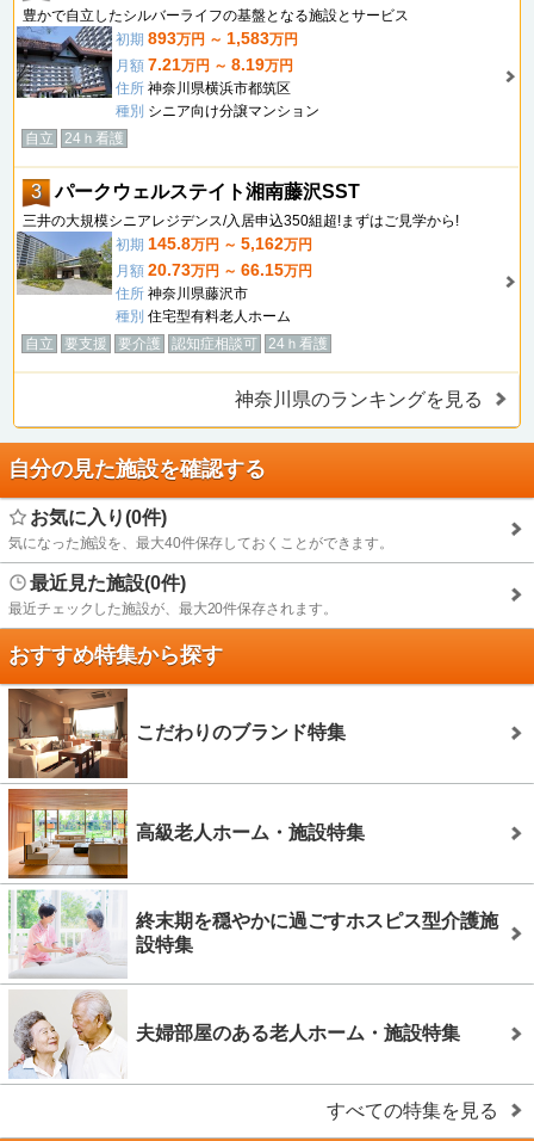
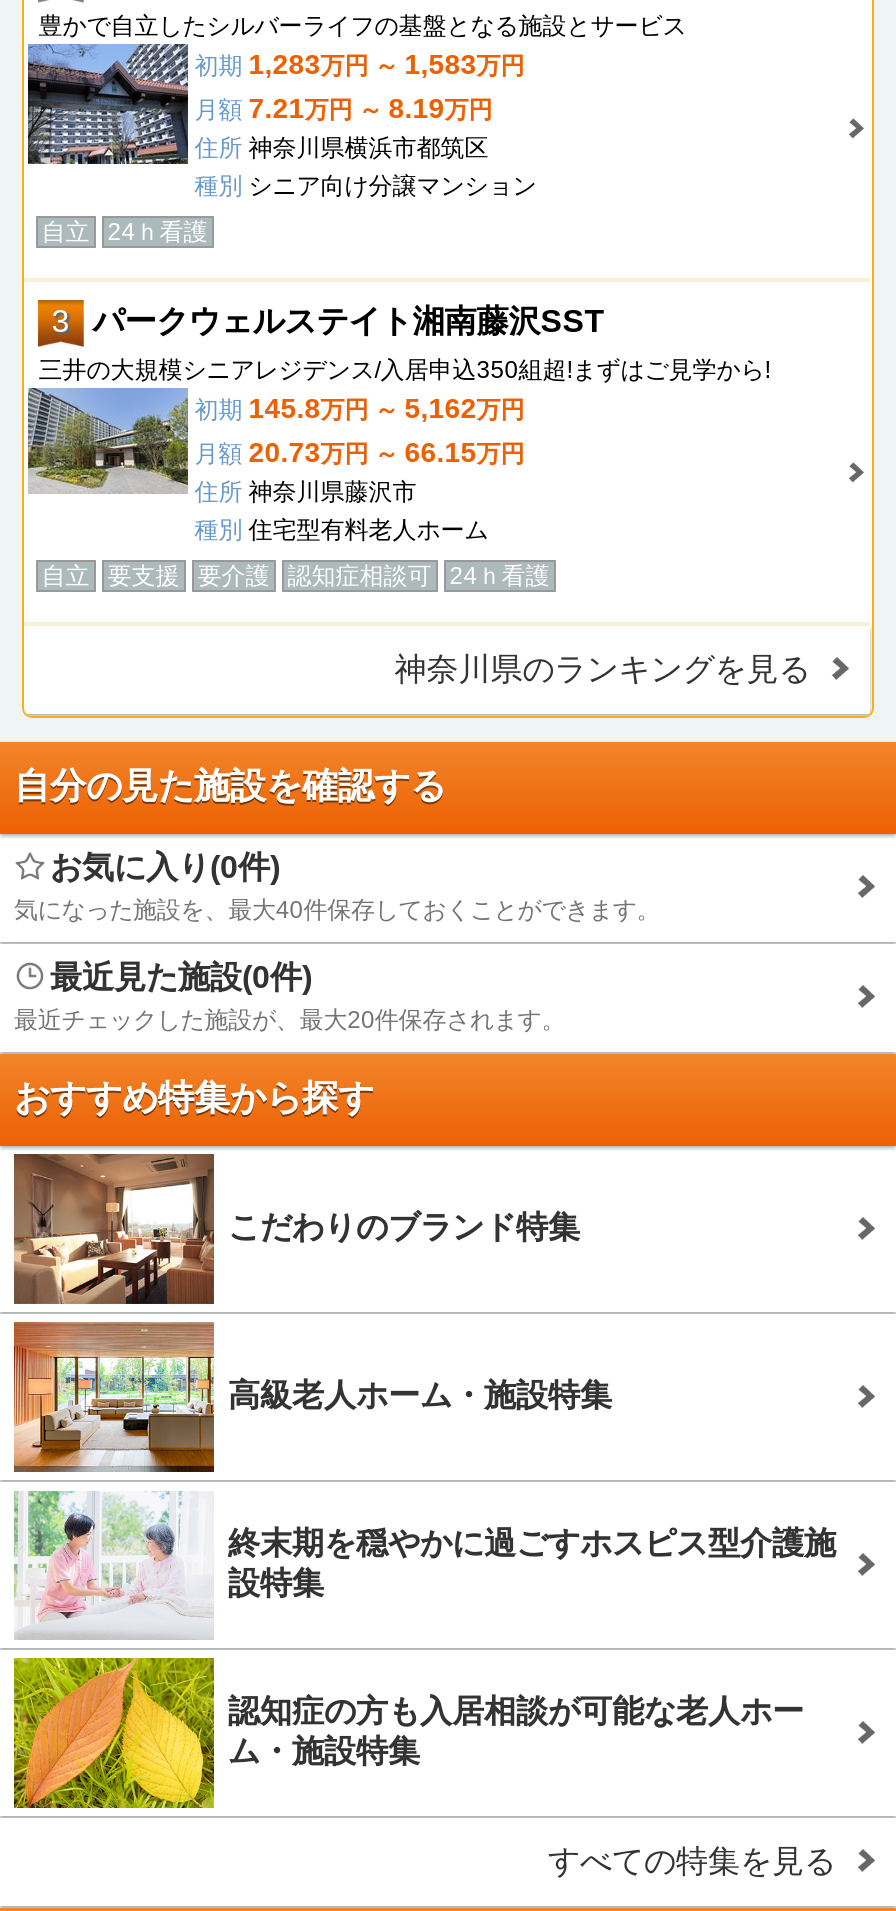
- 初期 893万円 ～1,583万円
+ 初期 1,283万円 ～1,583万円

- [image]
- 夫婦部屋のある老人ホーム・施設特集
+ [image]
+ 認知症の方も入居相談が可能な老人ホー
+ ム・施設特集
